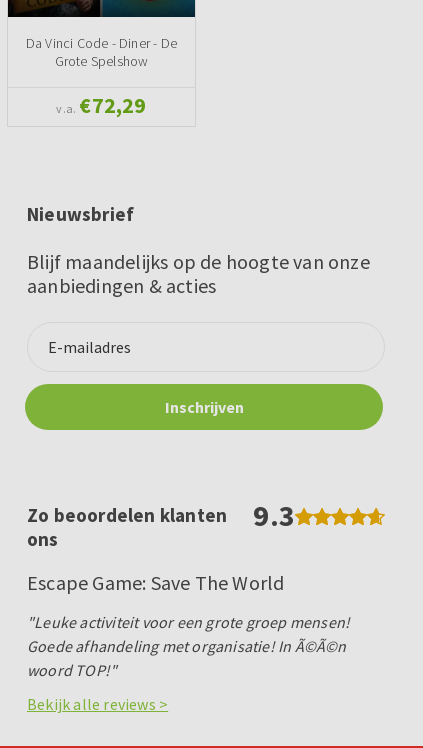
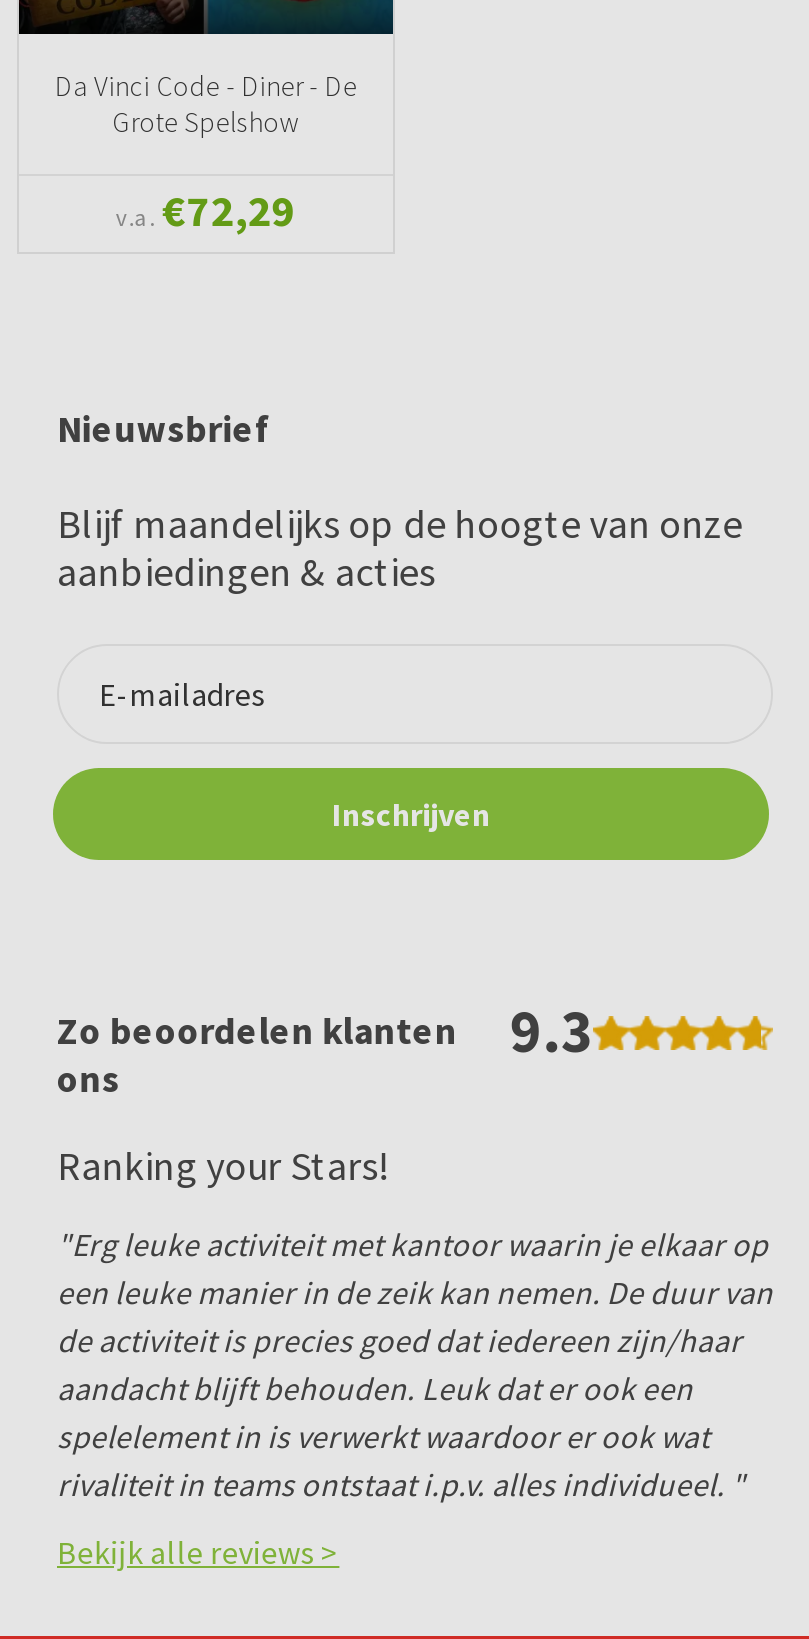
- Escape Game: Save The World
+ Ranking your Stars!

- "Leuke activiteit voor een grote groep mensen!
- Goede afhandeling met organisatie! In Ã©Ã©n
- woord TOP!"
+ "Erg leuke activiteit met kantoor waarin je elkaar op
+ een leuke manier in de zeik kan nemen. De duur van
+ de activiteit is precies goed dat iedereen zijn/haar
+ aandacht blijft behouden. Leuk dat er ook een
+ spelelement in is verwerkt waardoor er ook wat
+ rivaliteit in teams ontstaat i.p.v. alles individueel. "
